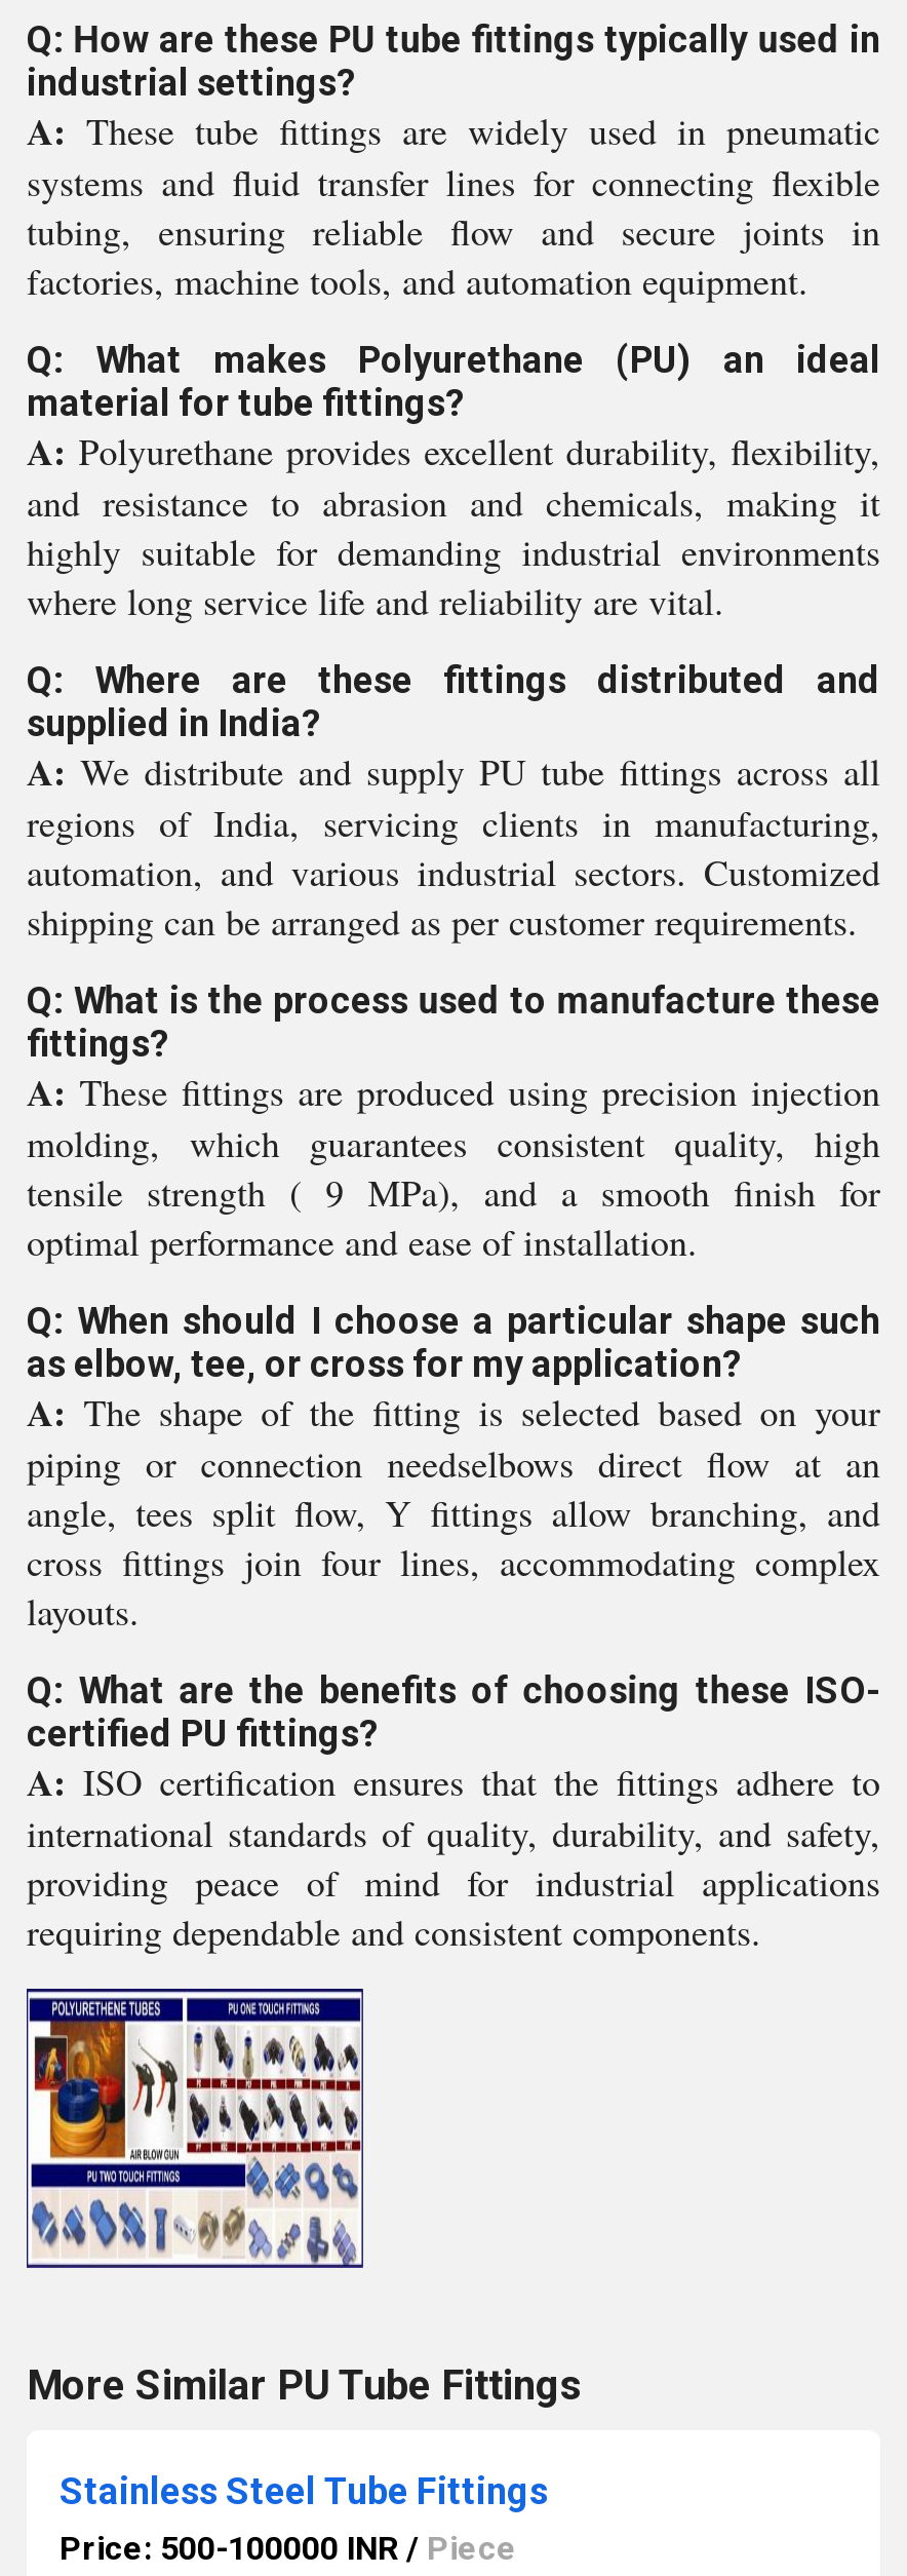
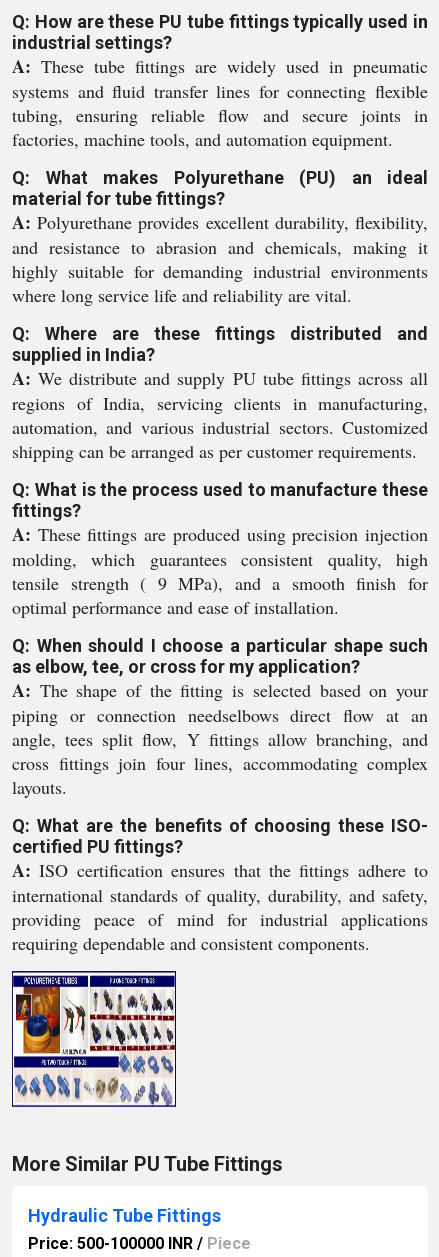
- Stainless Steel Tube Fittings
+ Hydraulic Tube Fittings
